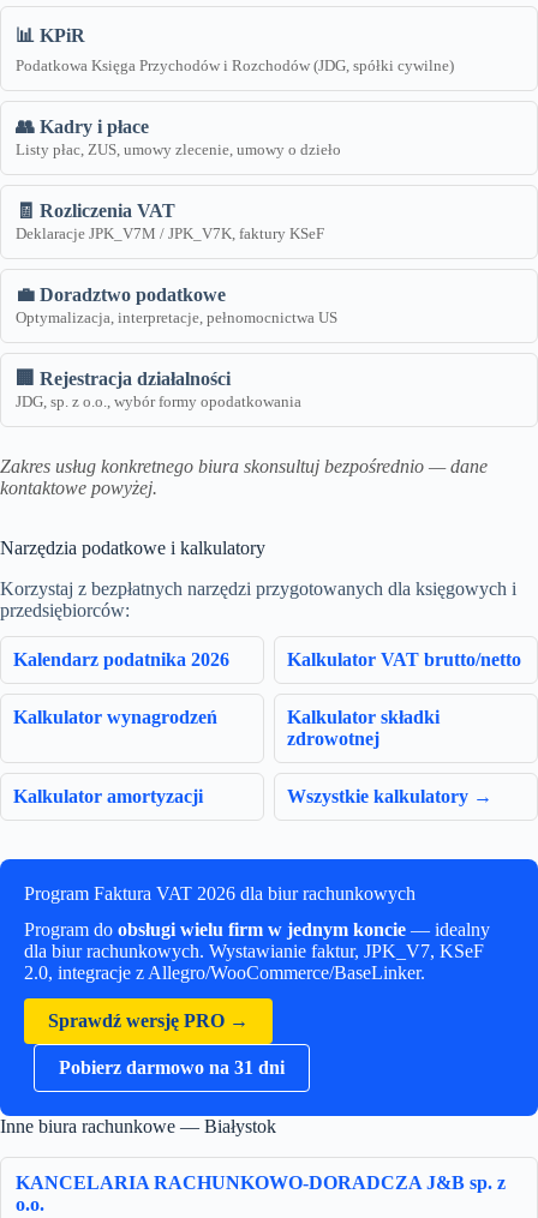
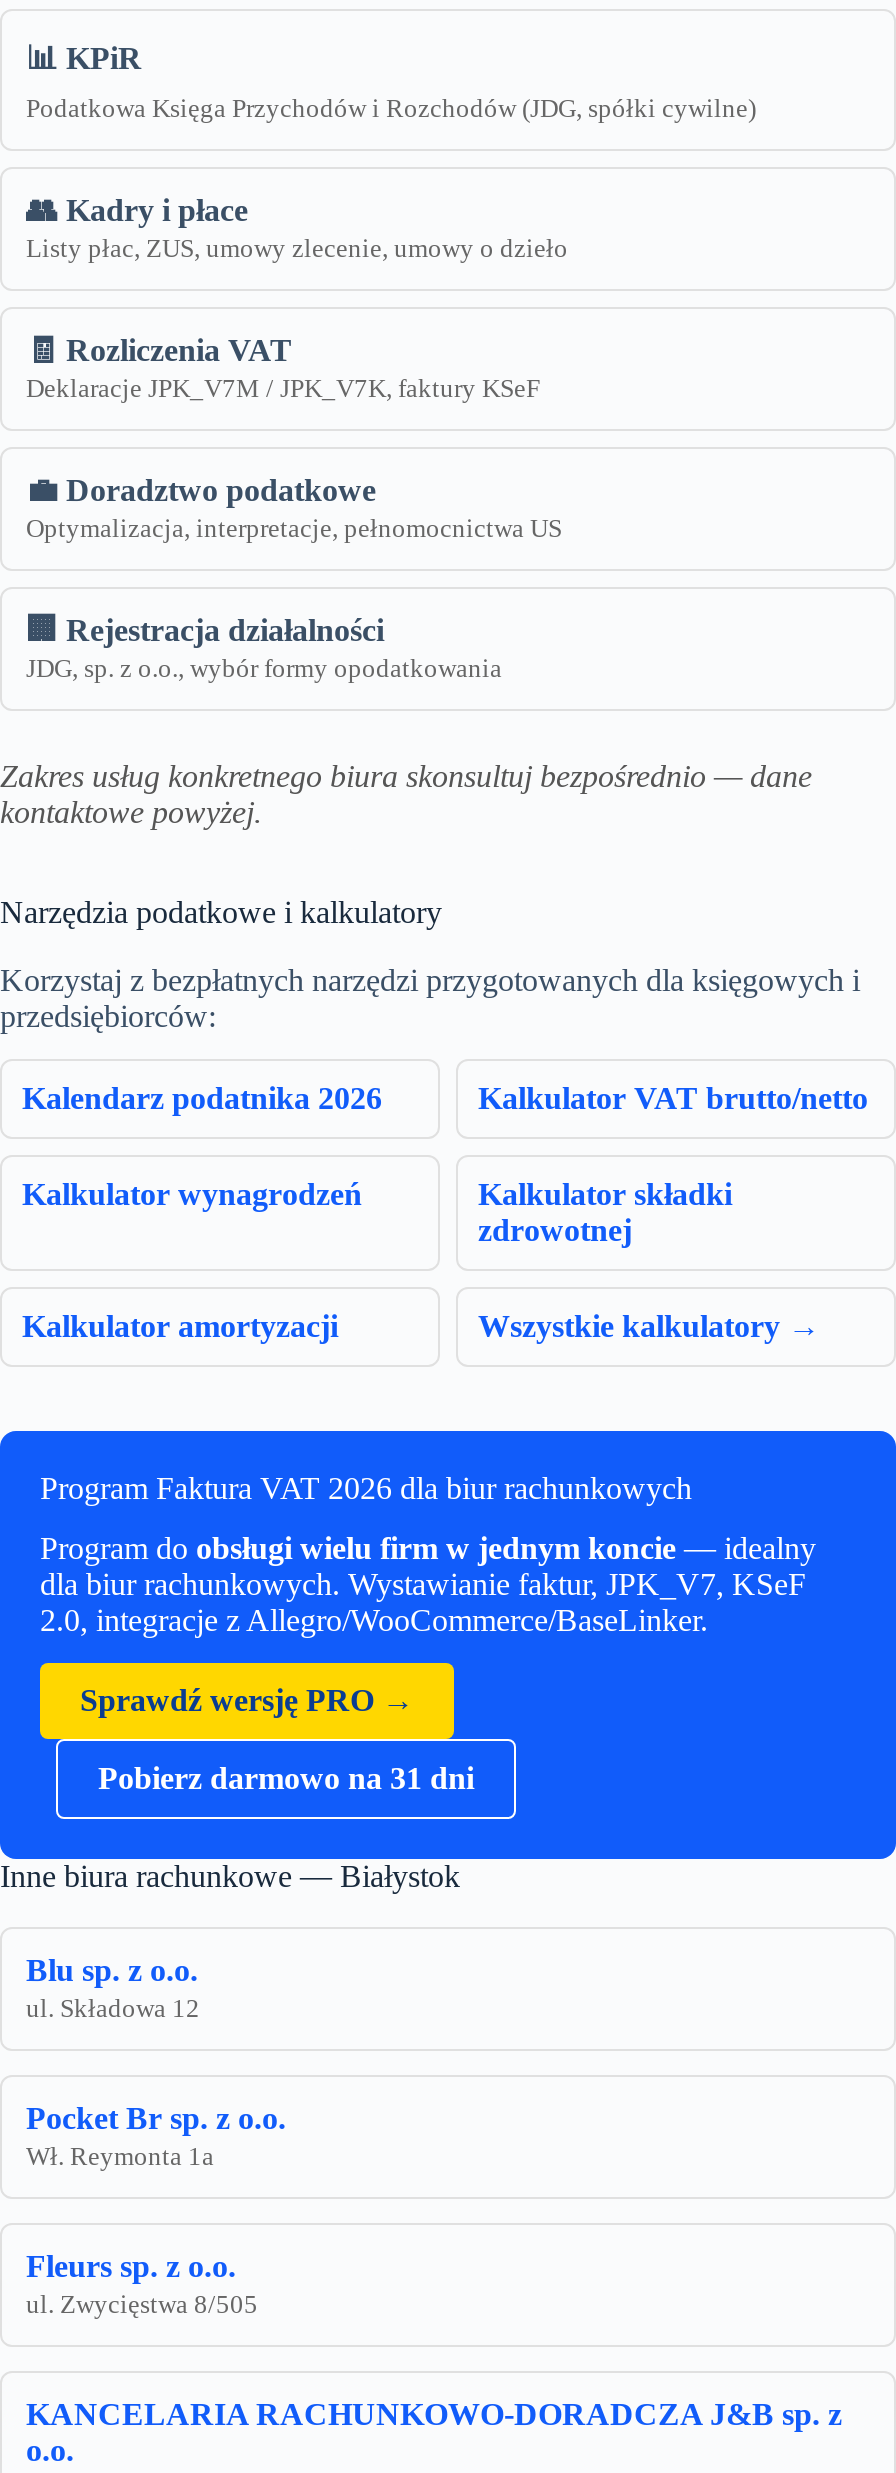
+ Blu sp. z o.o.
+ ul. Składowa 12
+ Pocket Br sp. z o.o.
+ Wł. Reymonta 1a
+ Fleurs sp. z o.o.
+ ul. Zwycięstwa 8/505
